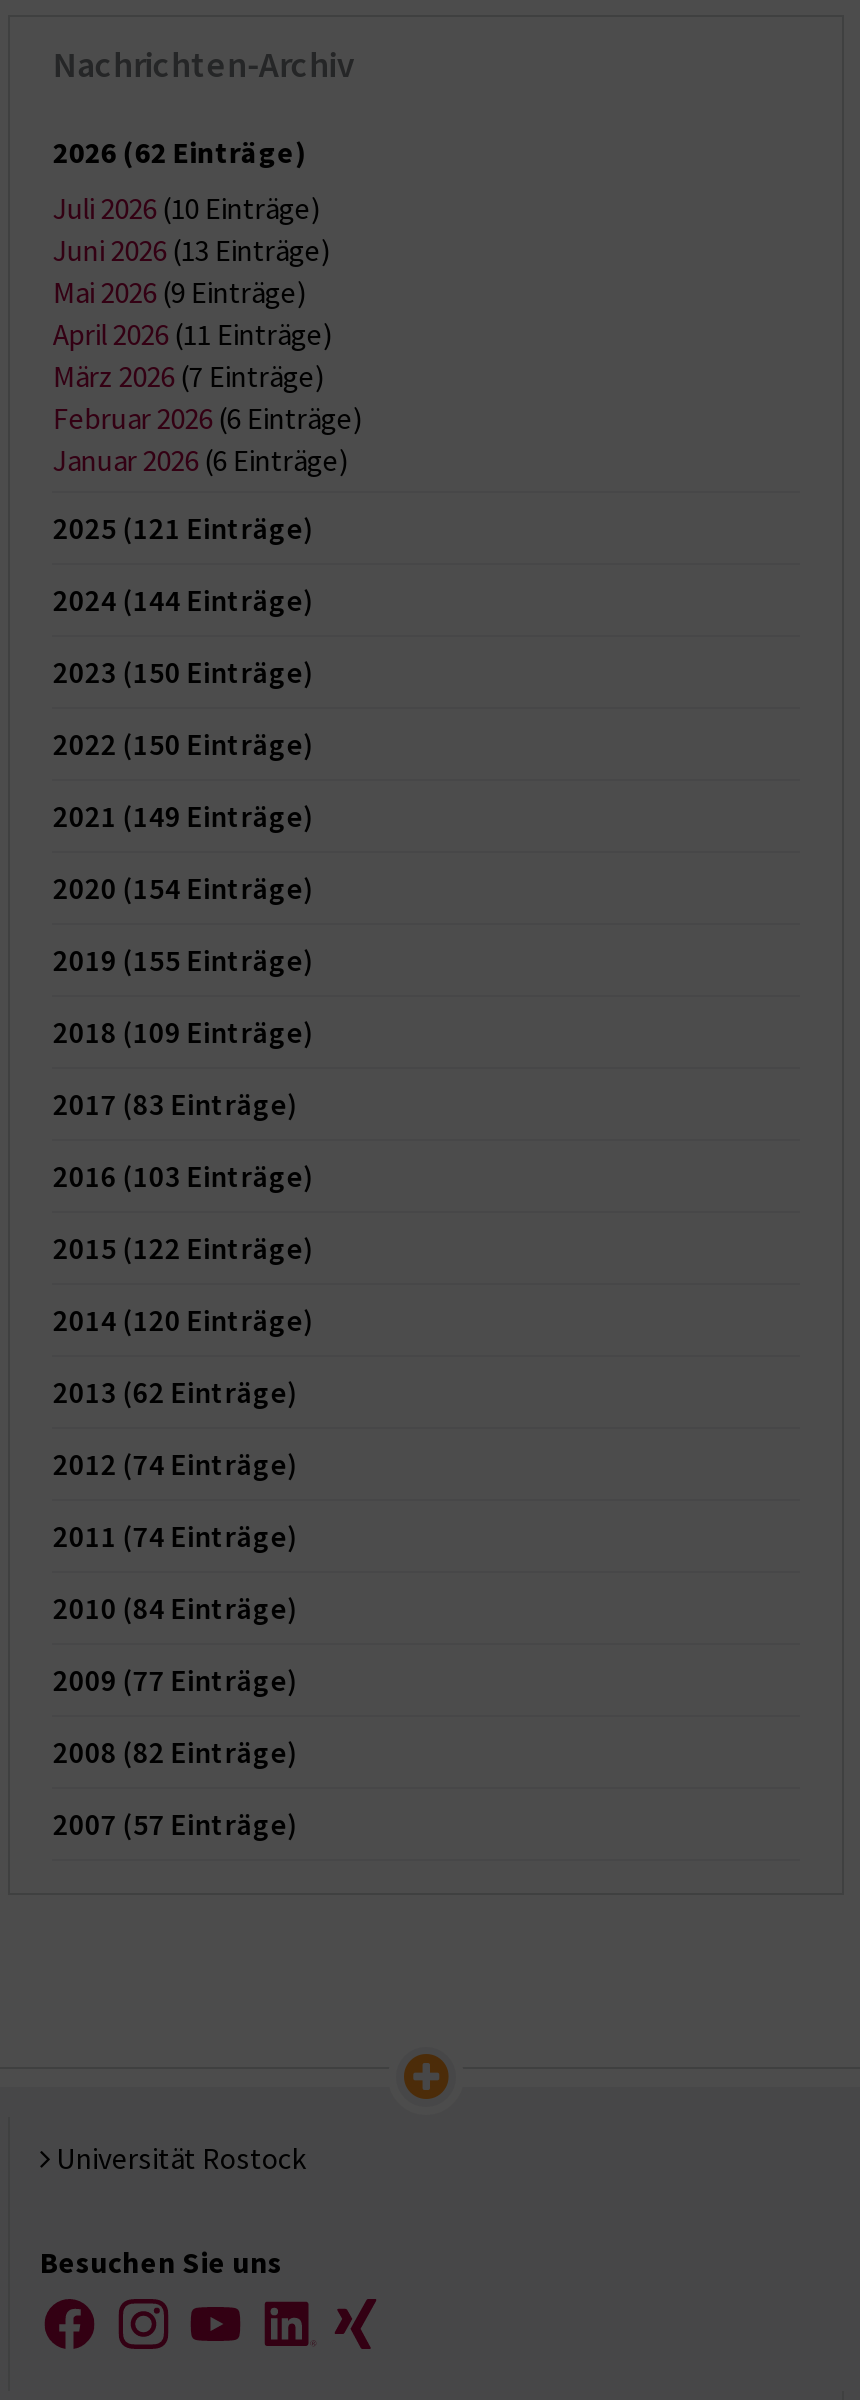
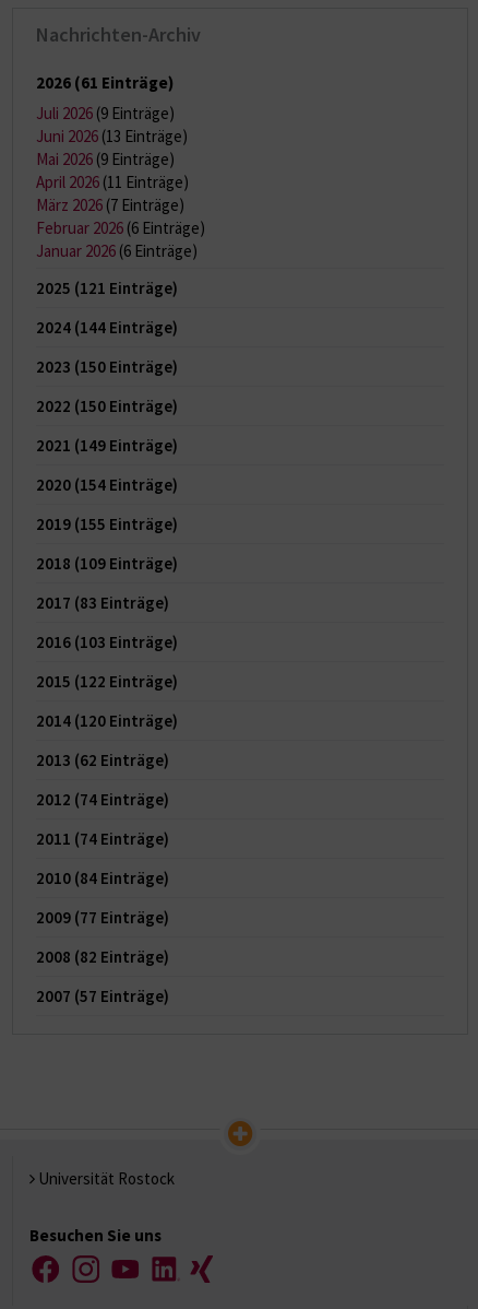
- 2026 (62 Einträge)
+ 2026 (61 Einträge)

- Juli 2026 (10 Einträge)
+ Juli 2026 (9 Einträge)
